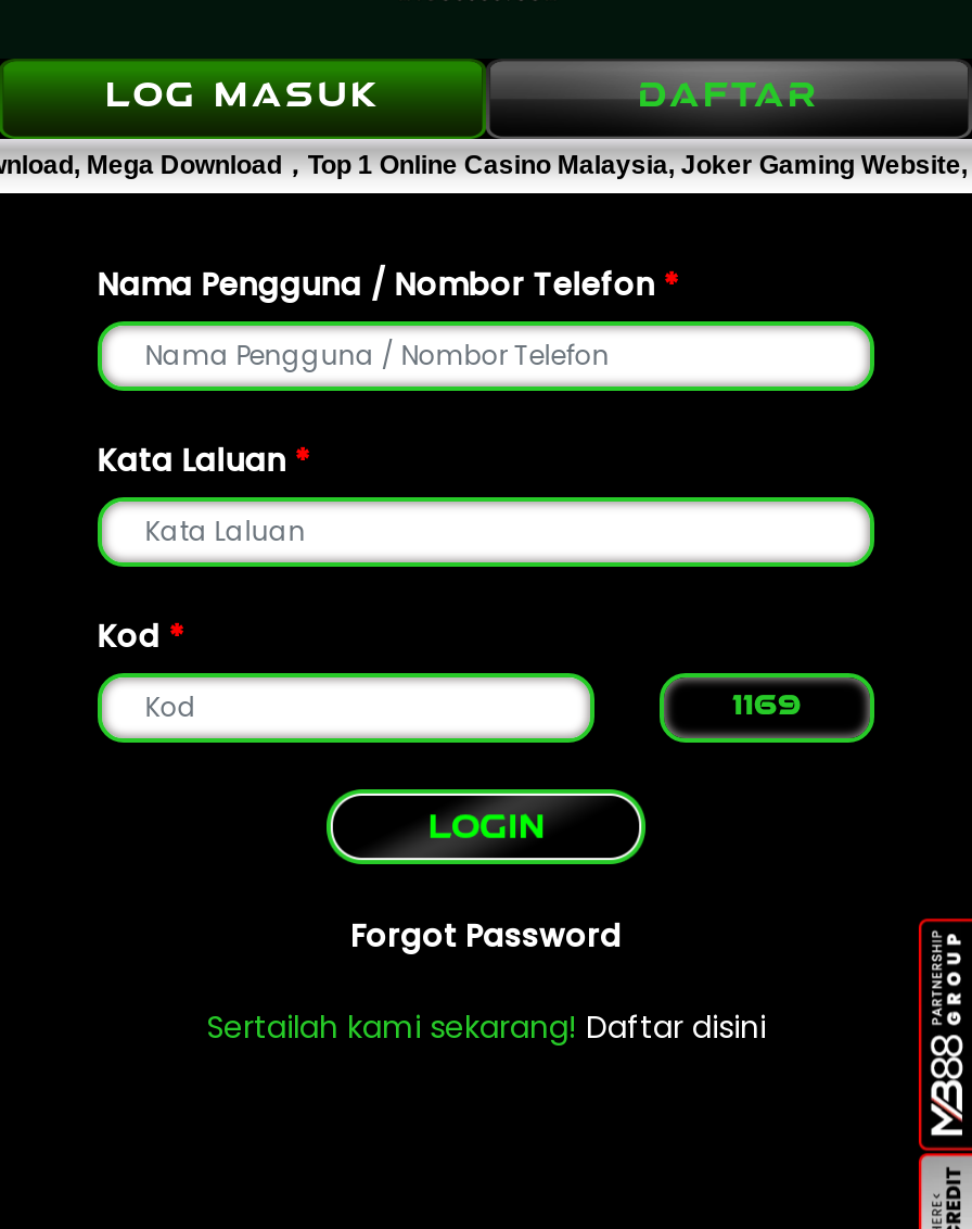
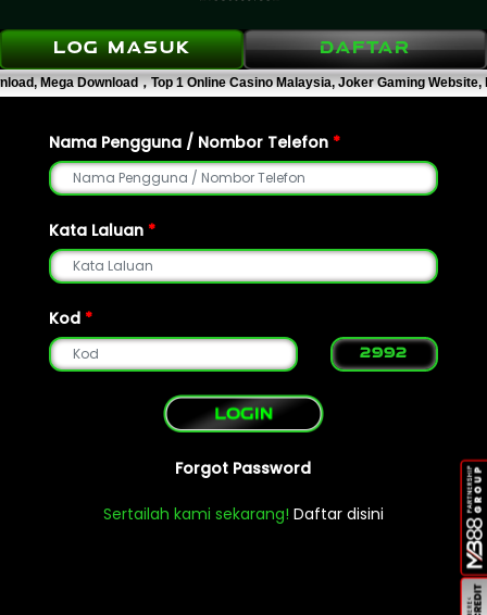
- 1169
+ 2992
